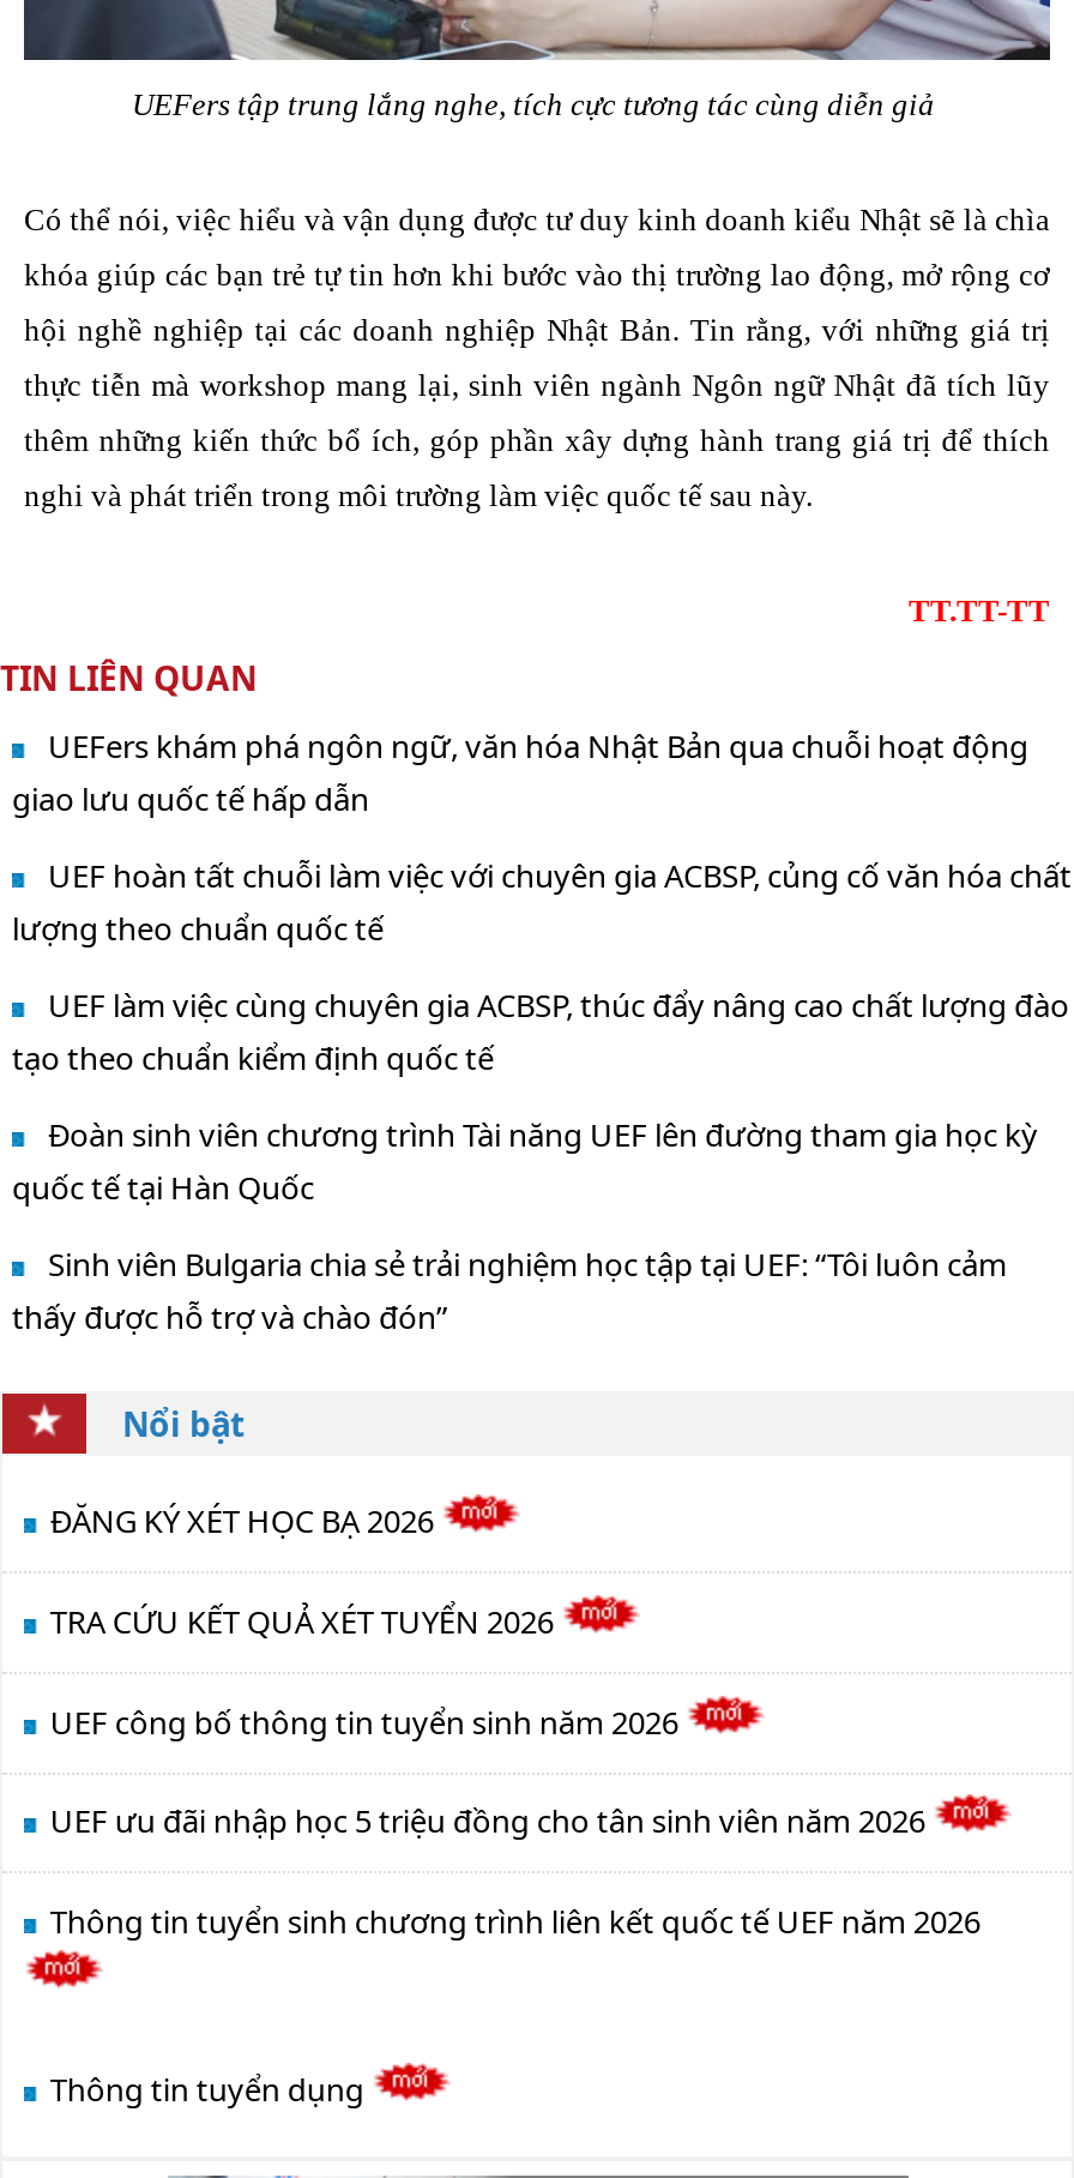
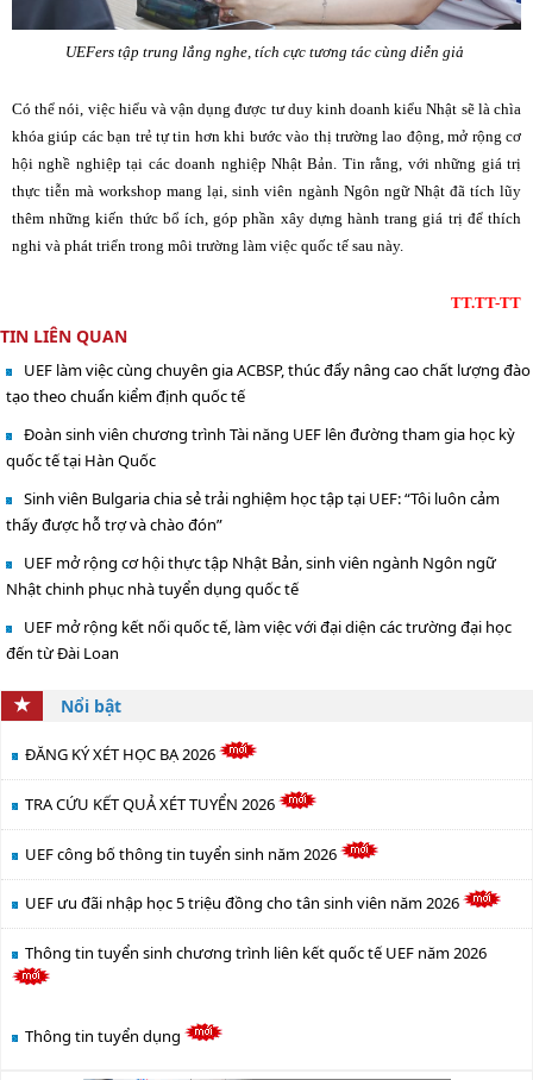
- UEFers khám phá ngôn ngữ, văn hóa Nhật Bản qua chuỗi hoạt động
- giao lưu quốc tế hấp dẫn
- UEF hoàn tất chuỗi làm việc với chuyên gia ACBSP, củng cố văn hóa chất
- lượng theo chuẩn quốc tế

moved up: UEF làm việc cùng chuyên gia ACBSP, thúc đẩy nâng cao chất lượng đào | tạo theo chuẩn kiểm định quốc tế | Đoàn sinh viên chương trình Tài năng UEF lên đường tham gia học kỳ | quốc tế tại Hàn Quốc | Sinh viên Bulgaria chia sẻ trải nghiệm học tập tại UEF: “Tôi luôn cảm | thấy được hỗ trợ và chào đón”

+ UEF mở rộng cơ hội thực tập Nhật Bản, sinh viên ngành Ngôn ngữ
+ Nhật chinh phục nhà tuyển dụng quốc tế
+ UEF mở rộng kết nối quốc tế, làm việc với đại diện các trường đại học
+ đến từ Đài Loan
